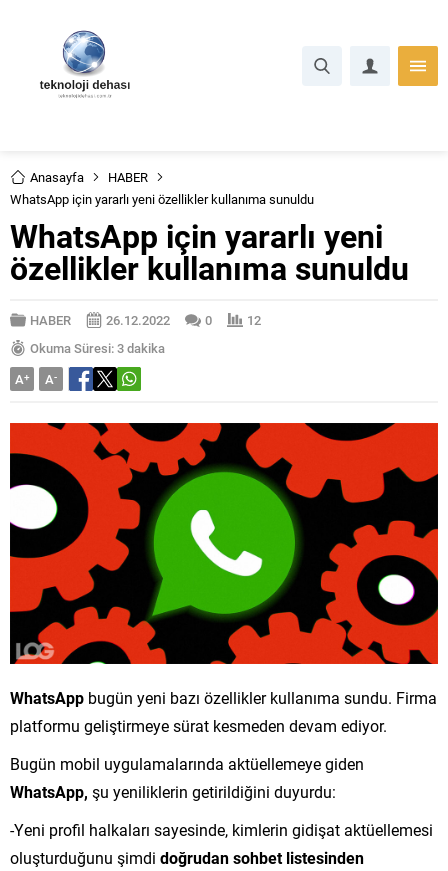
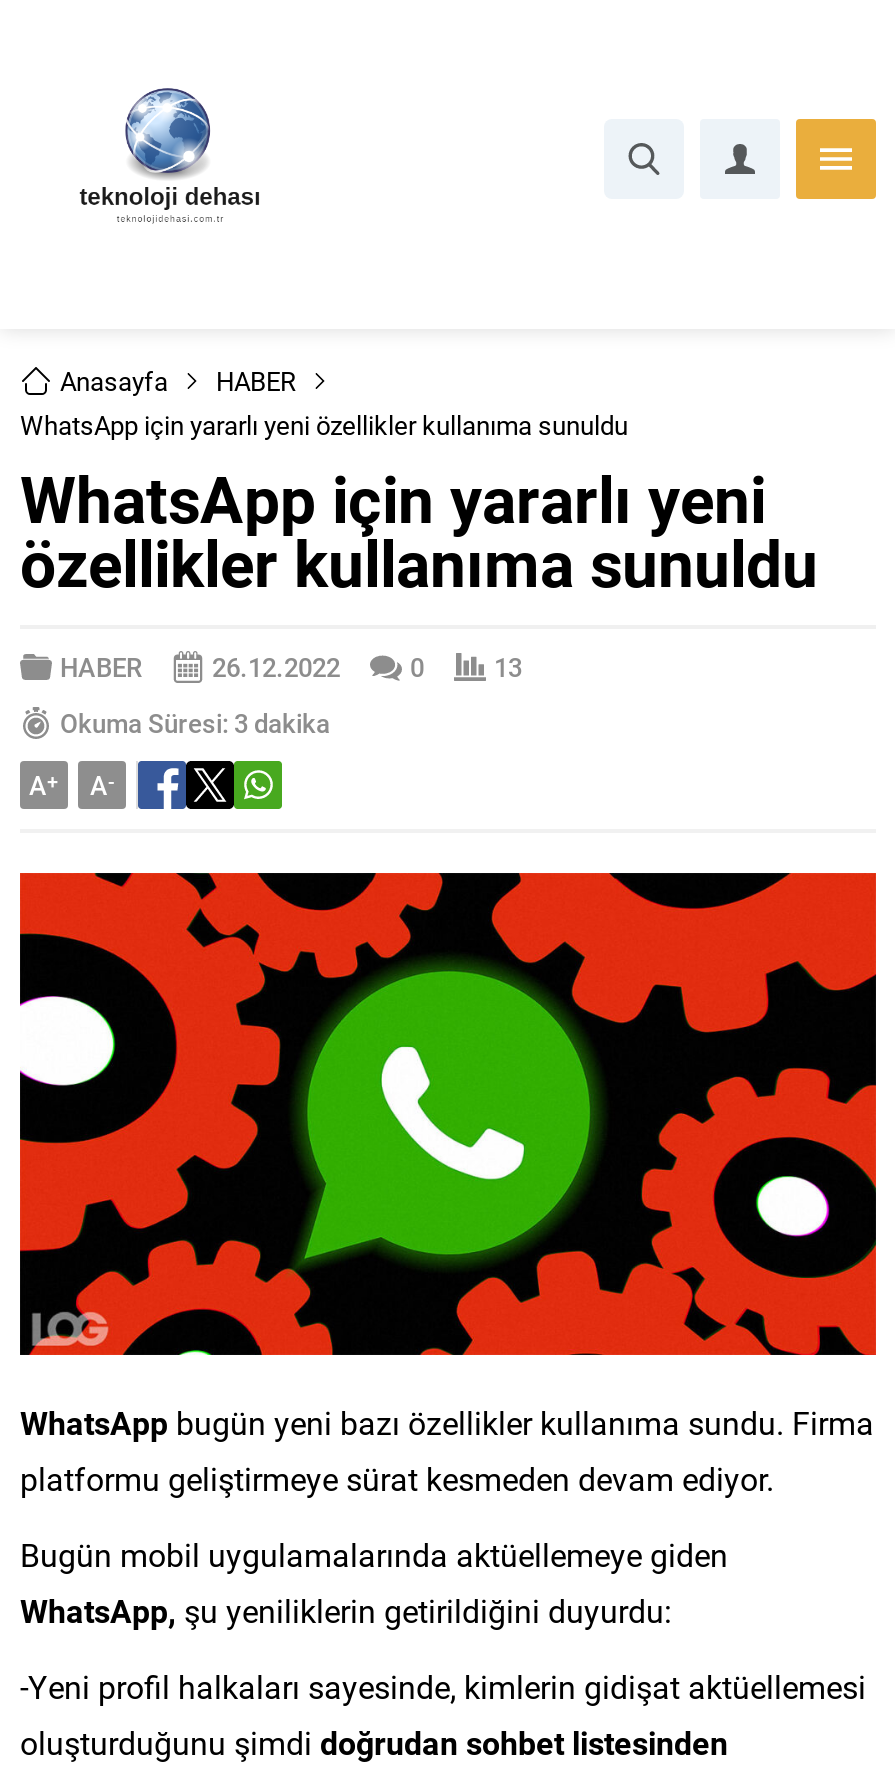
- HABER 26.12.2022 0 12
+ HABER 26.12.2022 0 13
